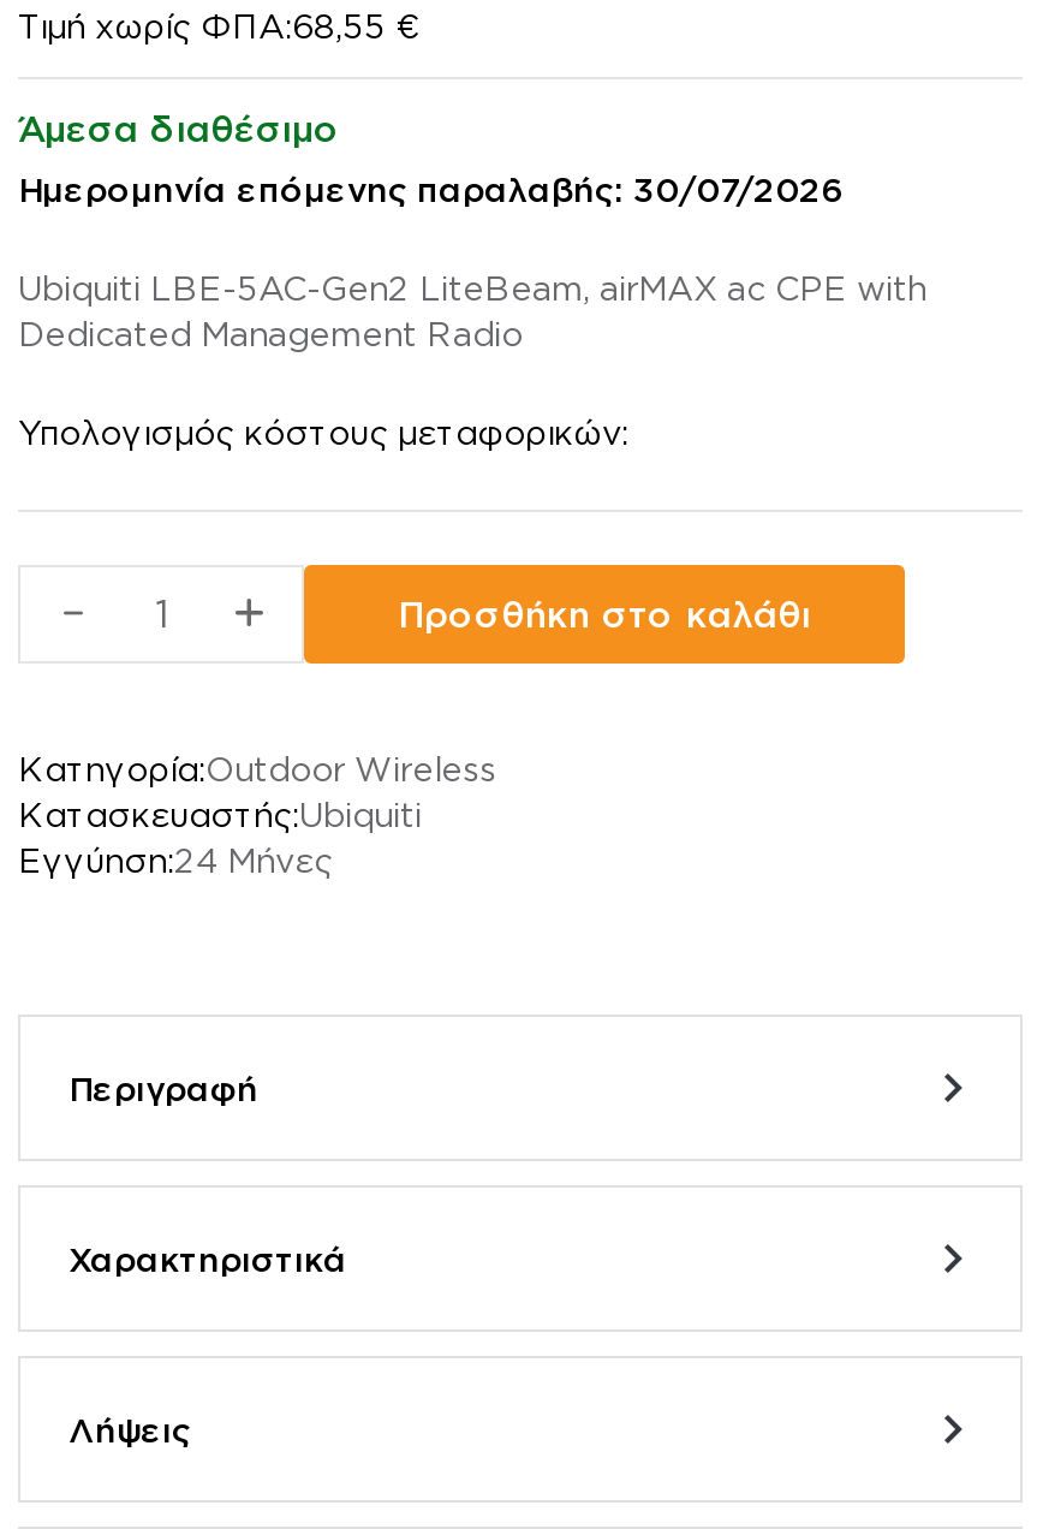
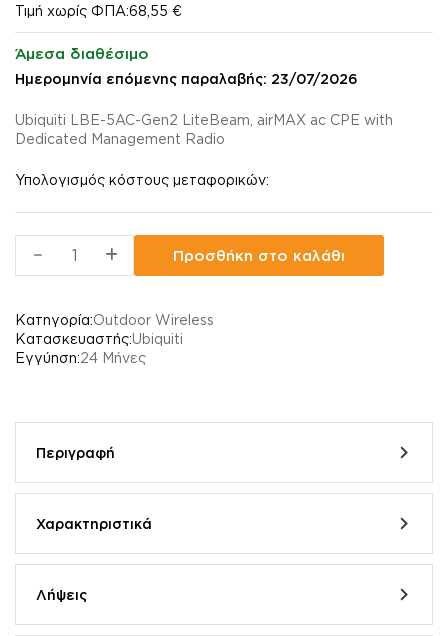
- Ημερομηνία επόμενης παραλαβής: 30/07/2026
+ Ημερομηνία επόμενης παραλαβής: 23/07/2026
